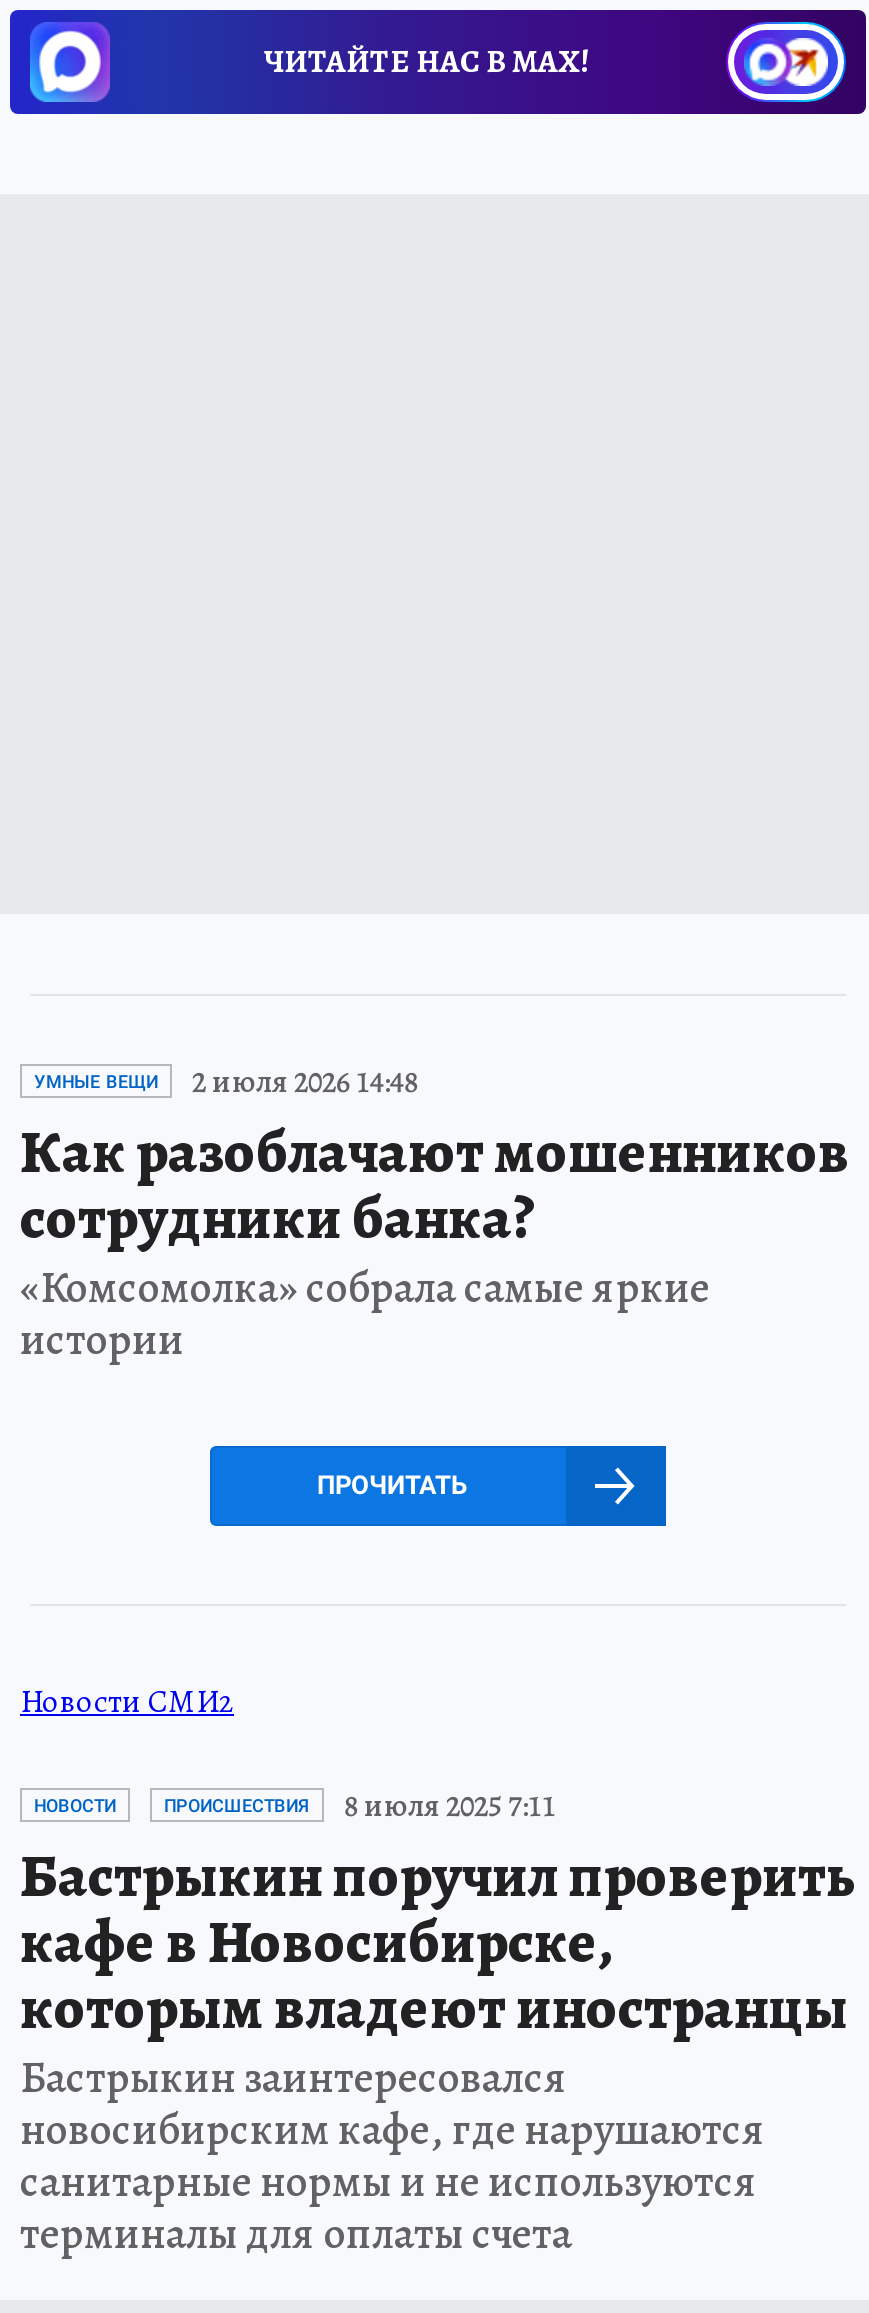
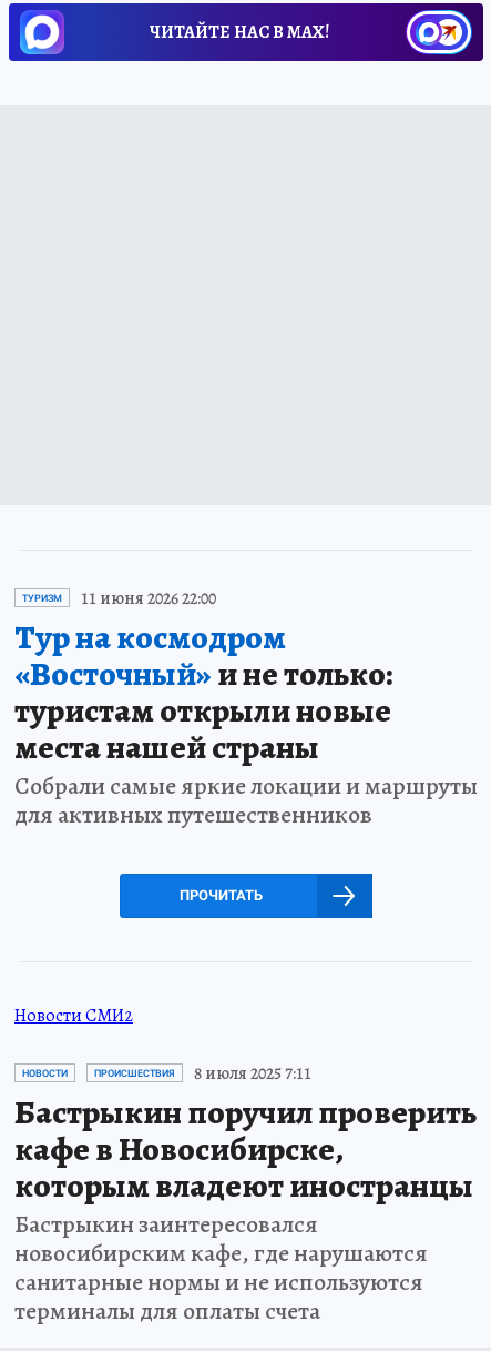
- УМНЫЕ ВЕЩИ
- 2 июля 2026 14:48
- Как разоблачают мошенников
- сотрудники банка?
- «Комсомолка» собрала самые яркие
- истории
+ ТУРИЗМ
+ 11 июня 2026 22:00
+ Тур на космодром
+ «Восточный»и не только:
+ туристам открыли новые
+ места нашей страны
+ Собрали самые яркие локации и маршруты
+ для активных путешественников
